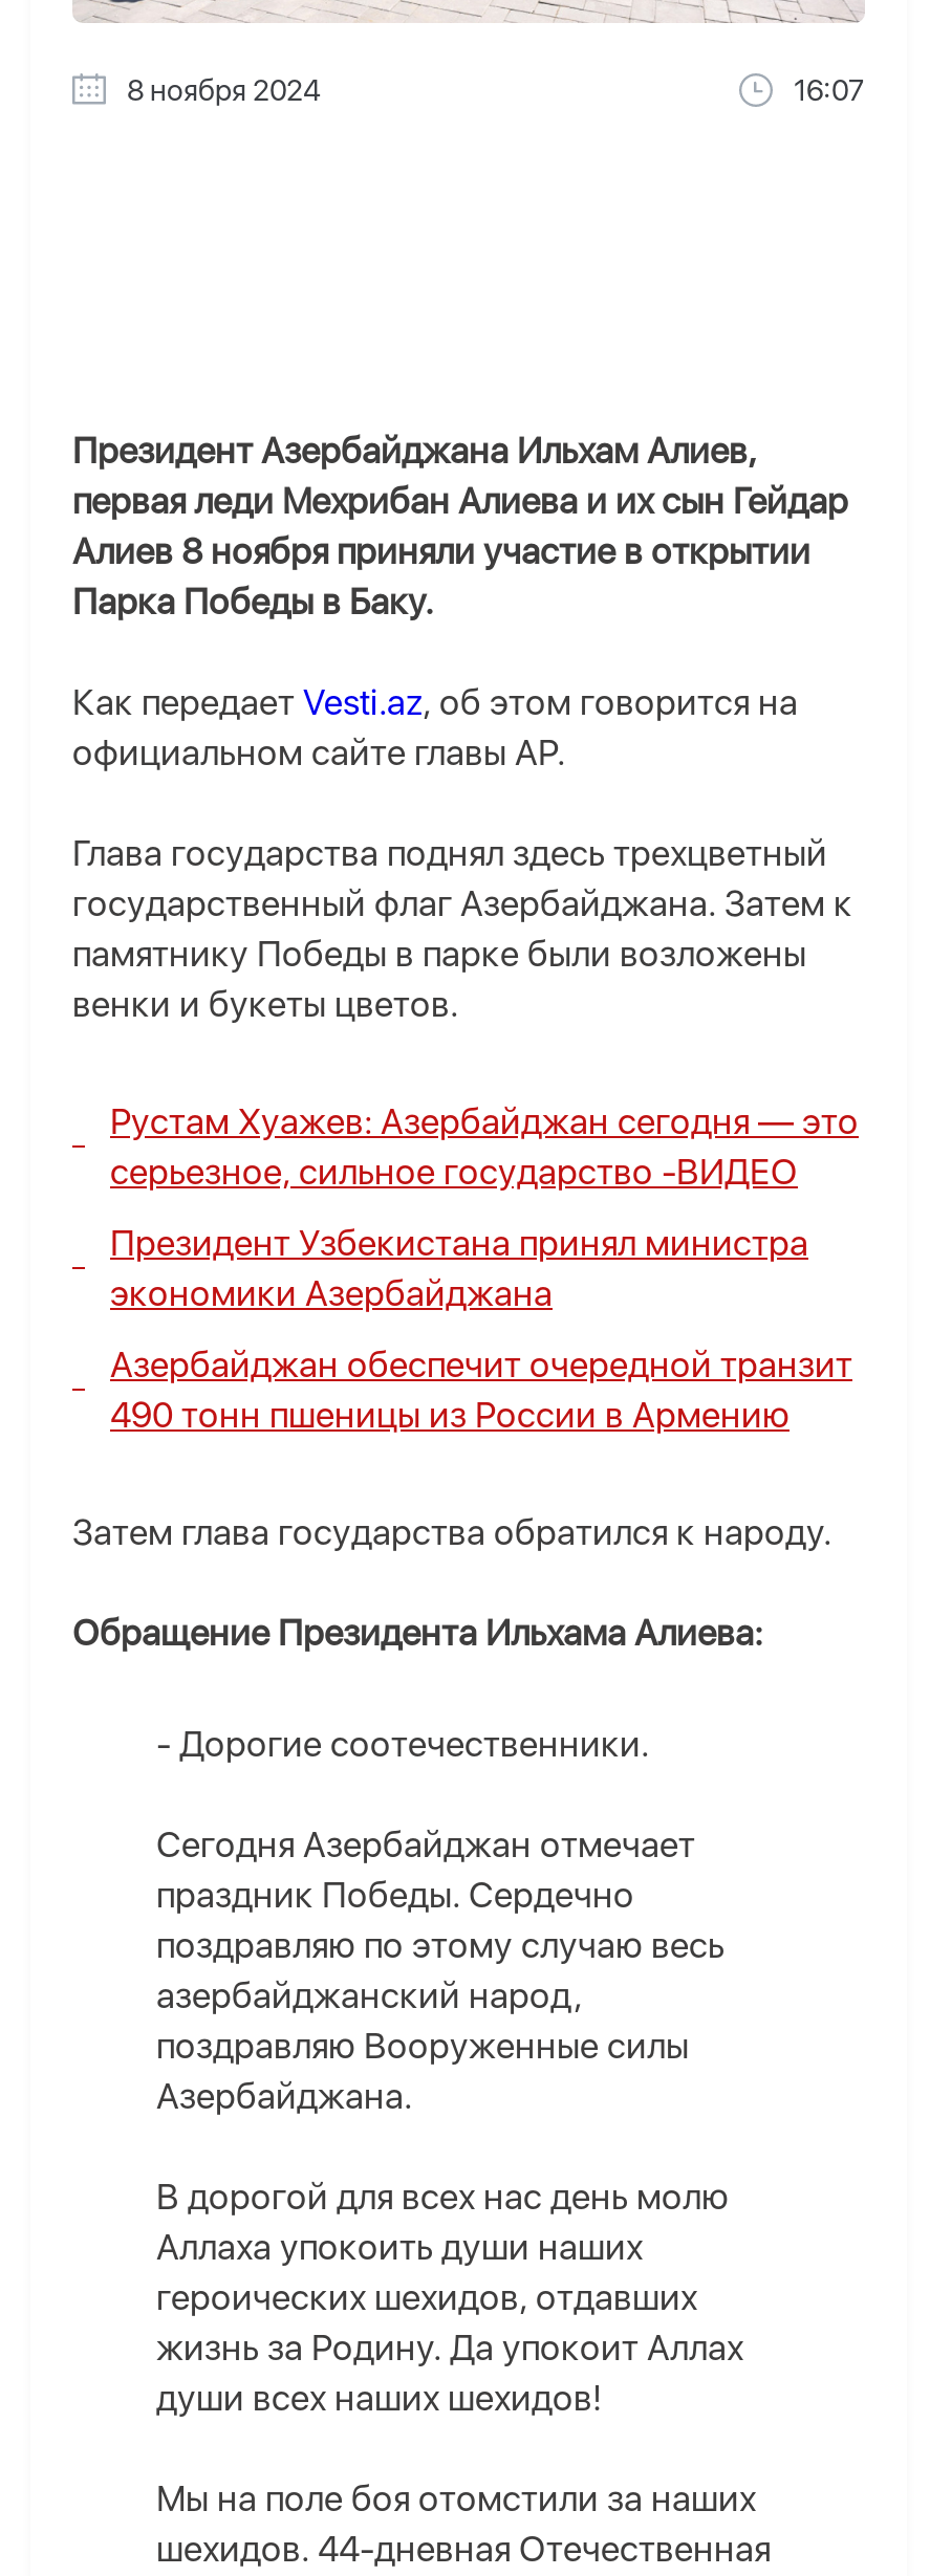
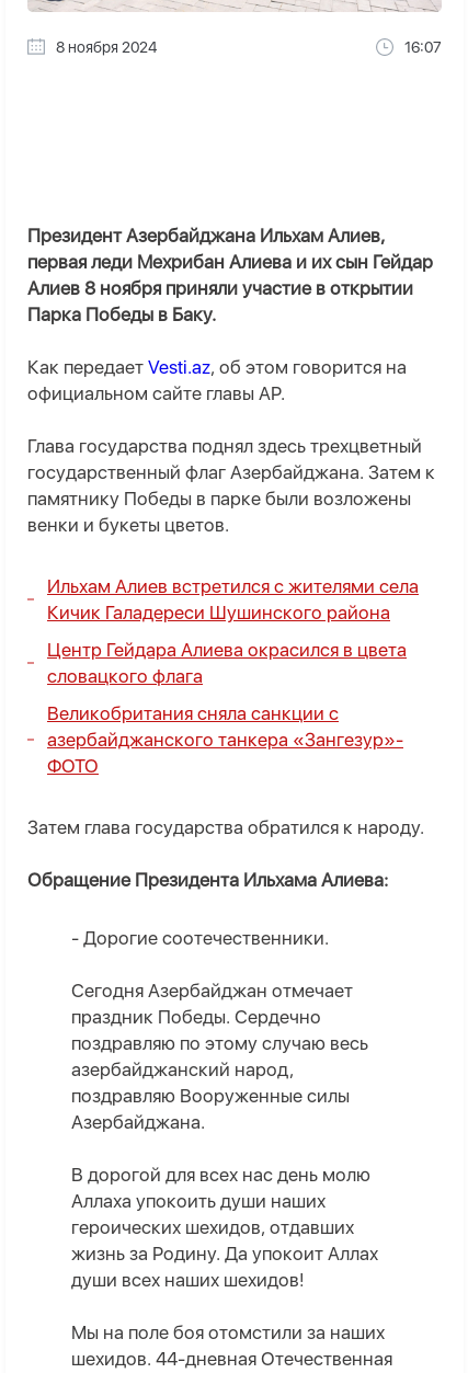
- Рустам Хуажев: Азербайджан сегодня — это
- серьезное, сильное государство -ВИДЕО
+ Ильхам Алиев встретился с жителями села
+ Кичик Галадереси Шушинского района

- Президент Узбекистана принял министра
- экономики Азербайджана
+ Центр Гейдара Алиева окрасился в цвета
+ словацкого флага

- Азербайджан обеспечит очередной транзит
- 490 тонн пшеницы из России в Армению
+ Великобритания сняла санкции с
+ азербайджанского танкера «Зангезур»-
+ ФОТО
